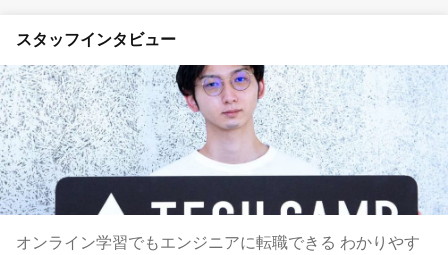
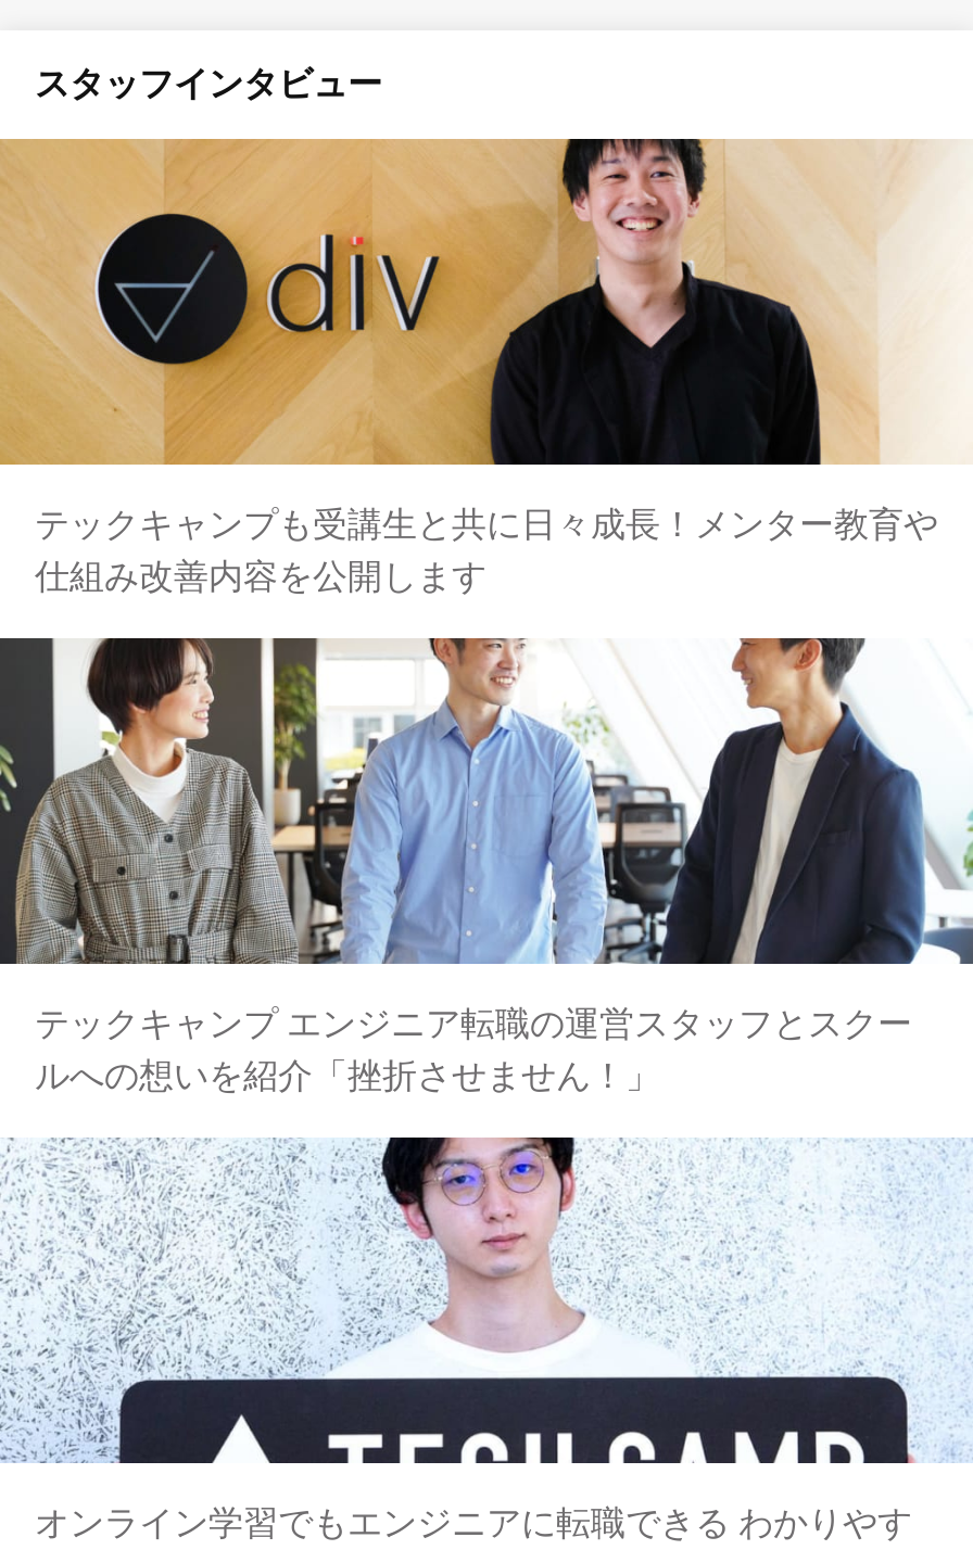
+ [image]
+ テックキャンプも受講生と共に日々成長！メンター教育や
+ 仕組み改善内容を公開します

+ [image]
+ テックキャンプ エンジニア転職の運営スタッフとスクー
+ ルへの想いを紹介「挫折させません！」
